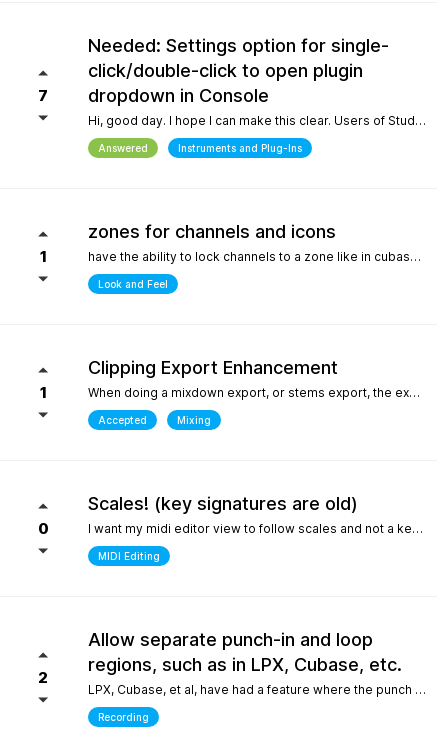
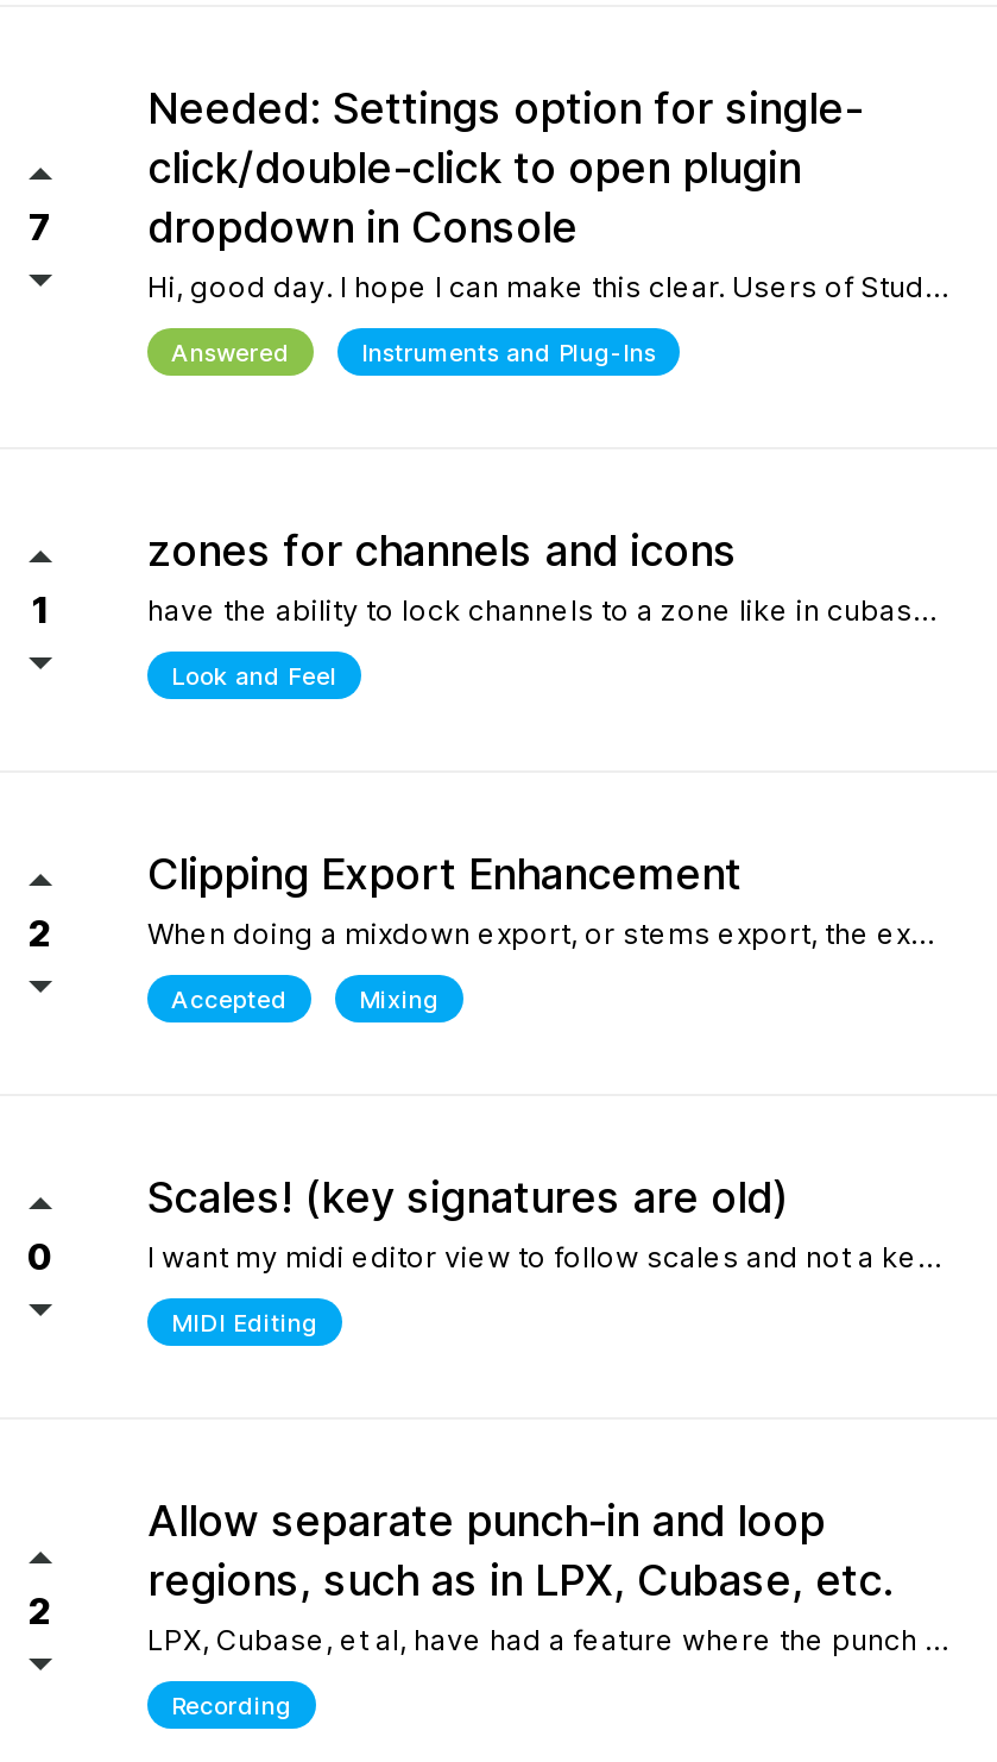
- 1
+ 2
